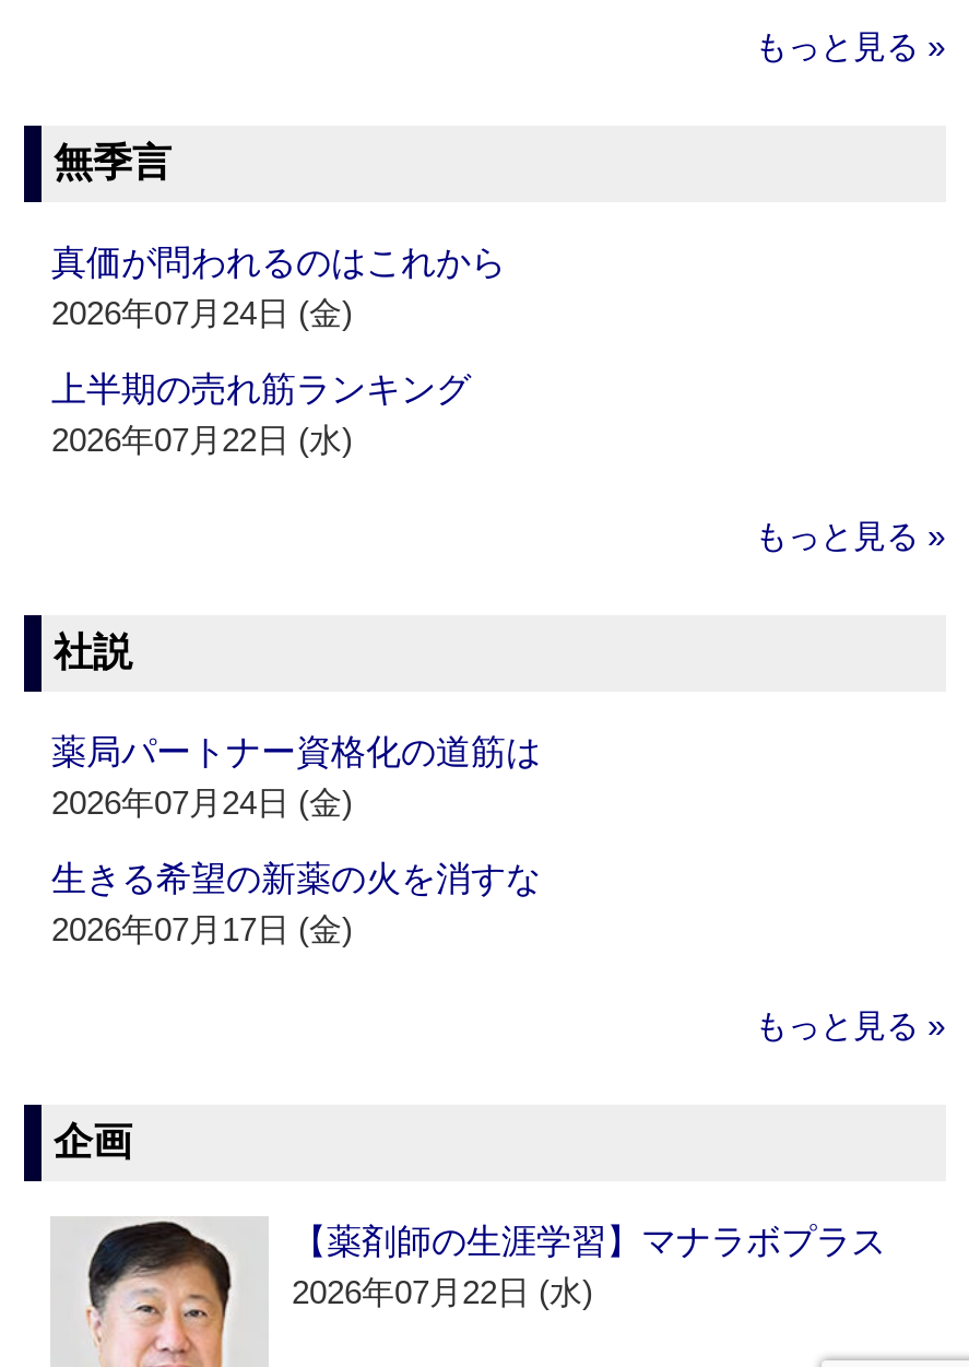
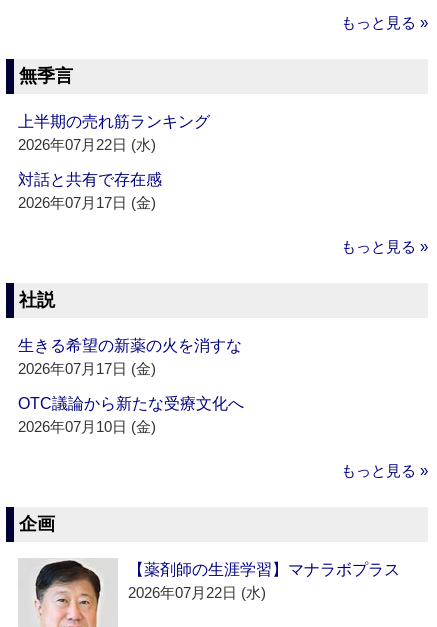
- 真価が問われるのはこれから
- 2026年07月24日 (金)

moved up: 上半期の売れ筋ランキング | 2026年07月22日 (水)

+ 対話と共有で存在感
+ 2026年07月17日 (金)

- 薬局パートナー資格化の道筋は
- 2026年07月24日 (金)

moved up: 生きる希望の新薬の火を消すな | 2026年07月17日 (金)

+ OTC議論から新たな受療文化へ
+ 2026年07月10日 (金)
